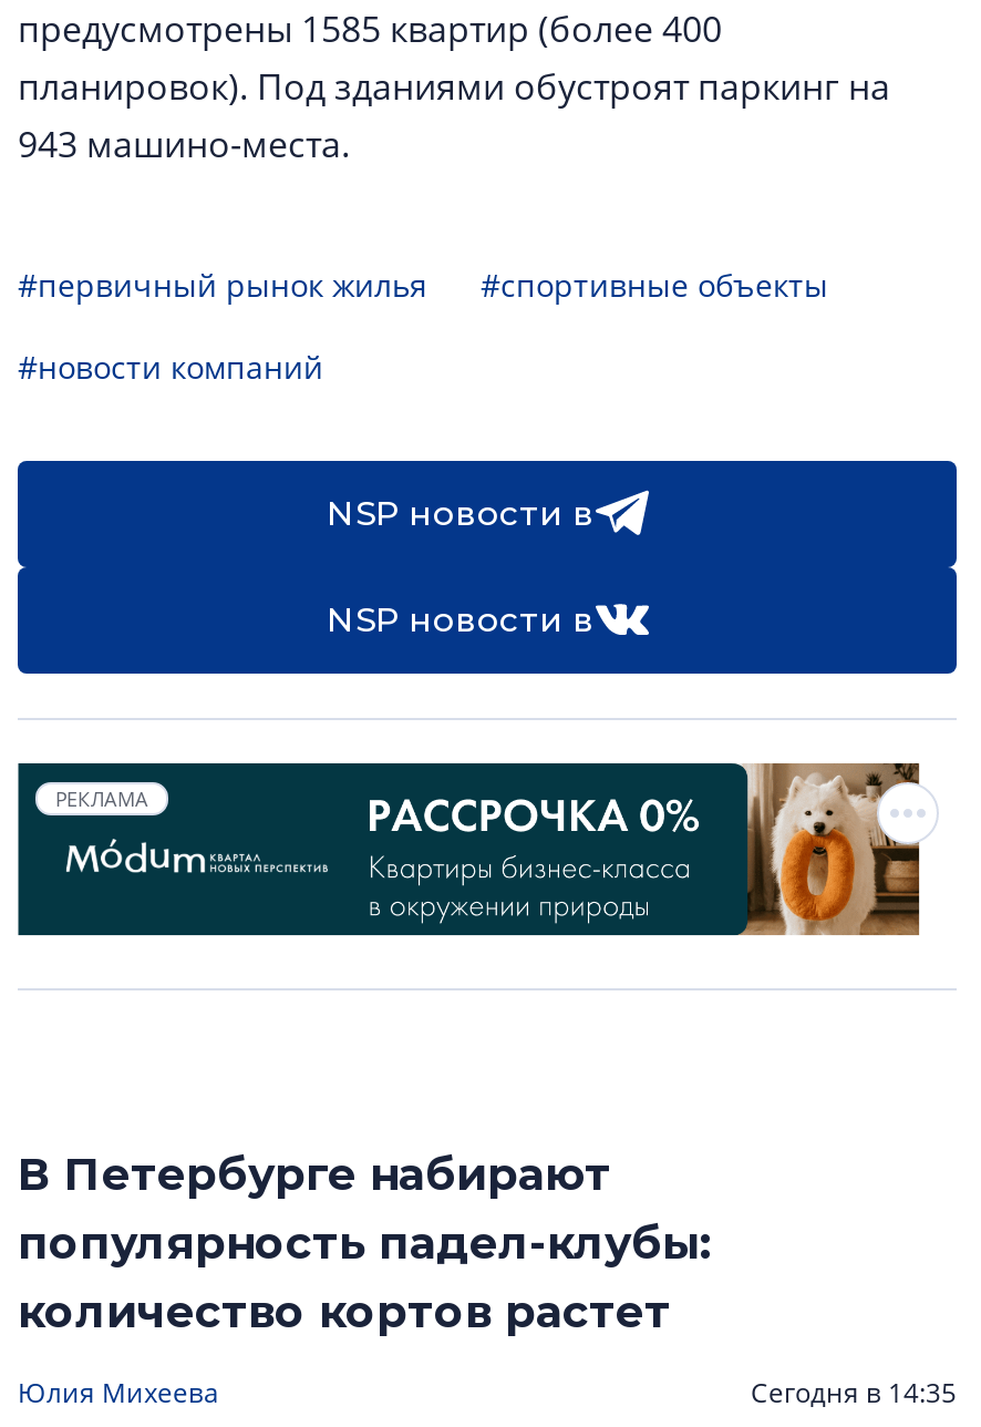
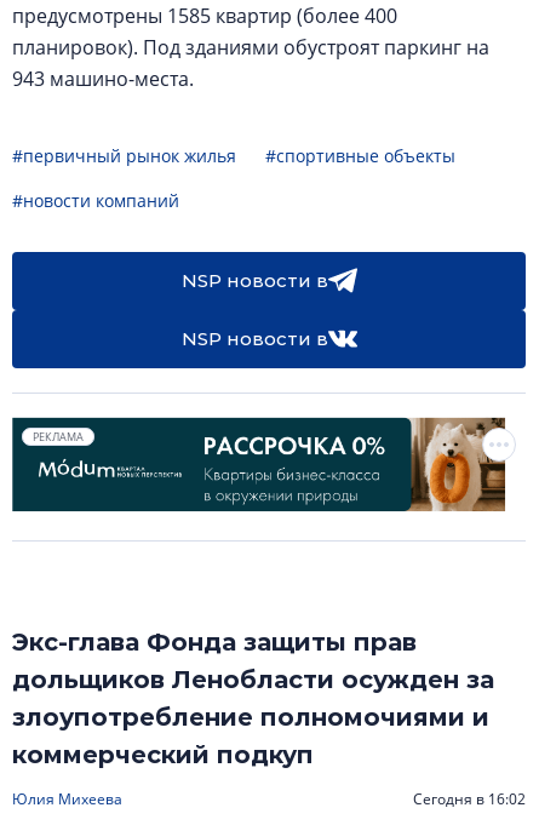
- В Петербурге набирают
- популярность падел-клубы:
- количество кортов растет
+ Экс-глава Фонда защиты прав
+ дольщиков Ленобласти осужден за
+ злоупотребление полномочиями и
+ коммерческий подкуп

- Сегодня в 14:35
+ Сегодня в 16:02
